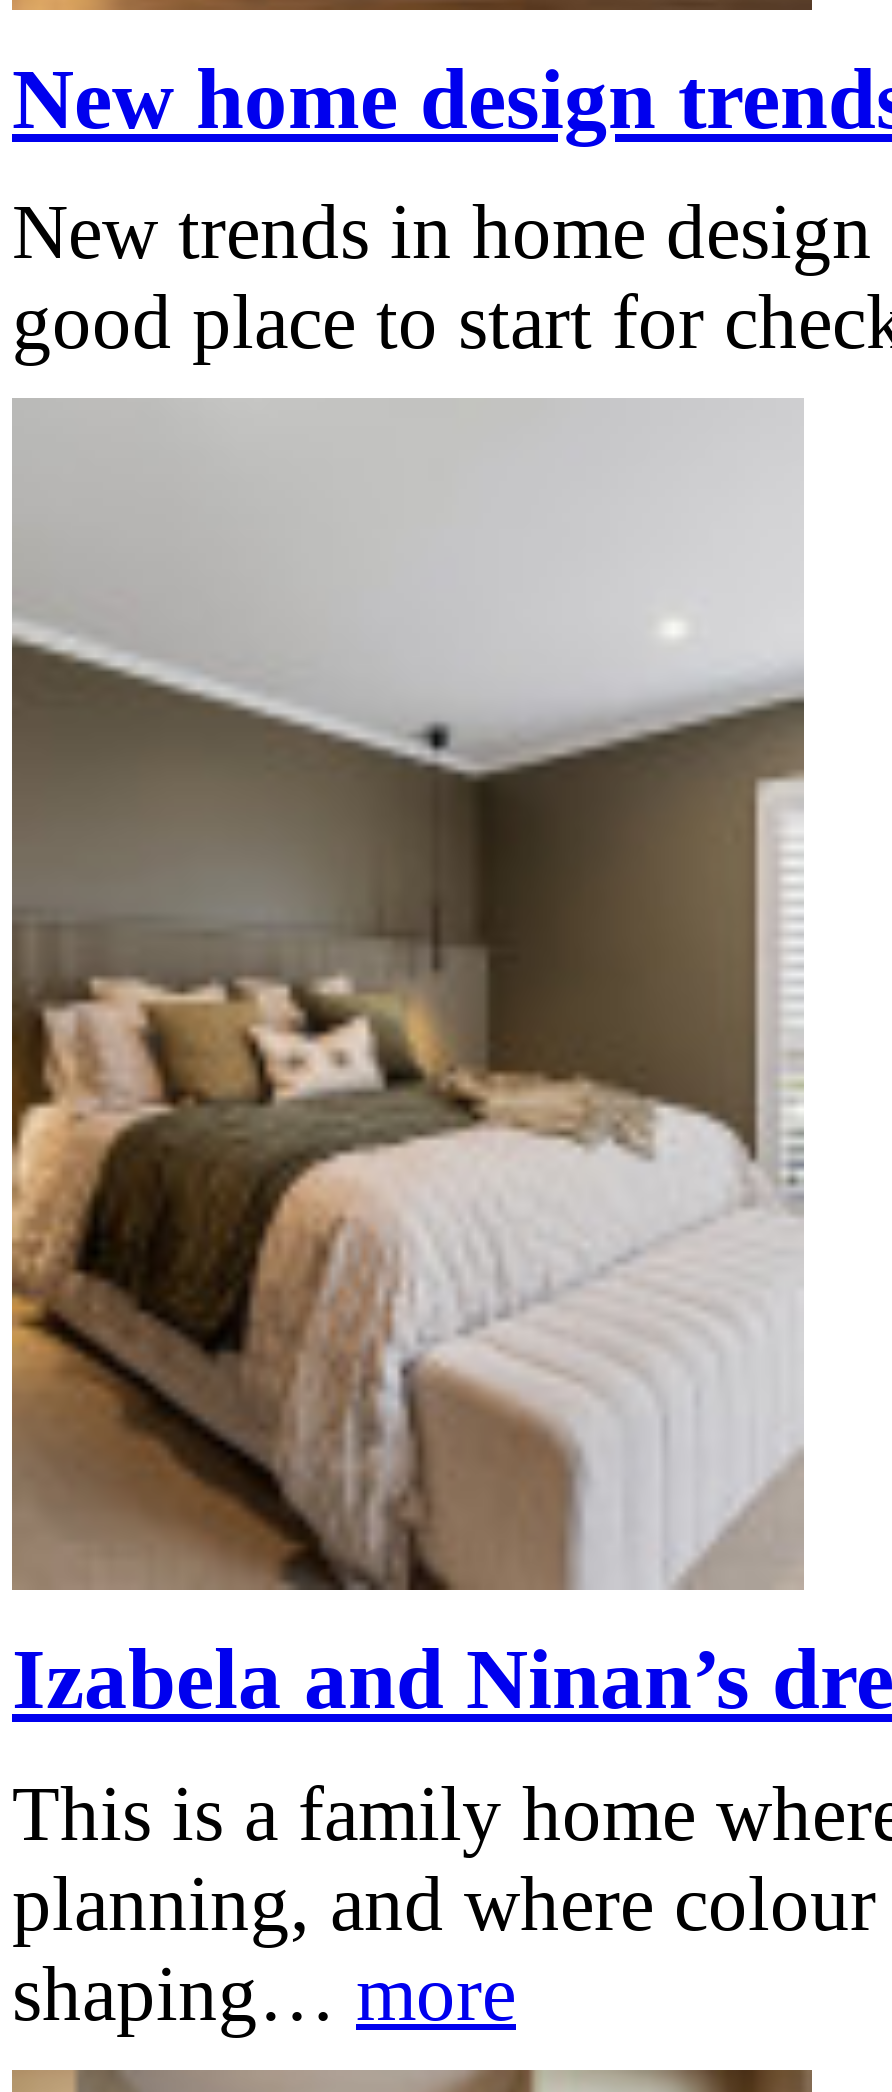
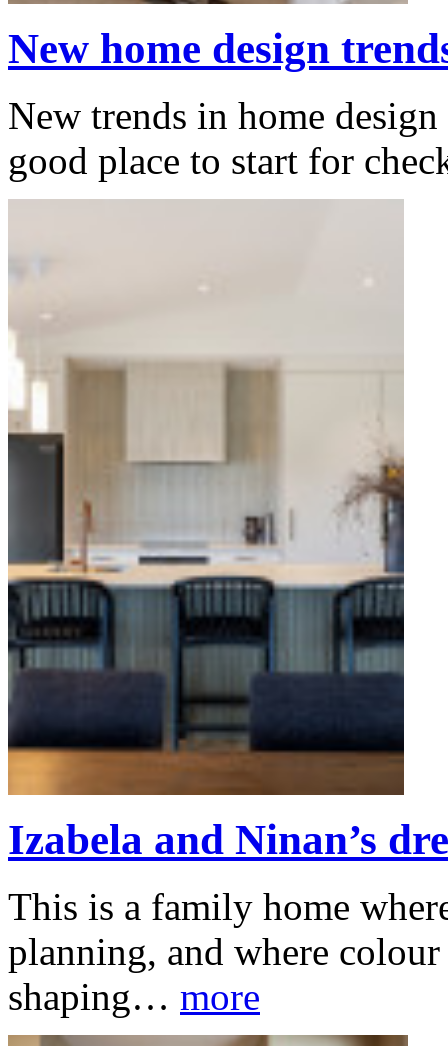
- [image]
+ [image]
